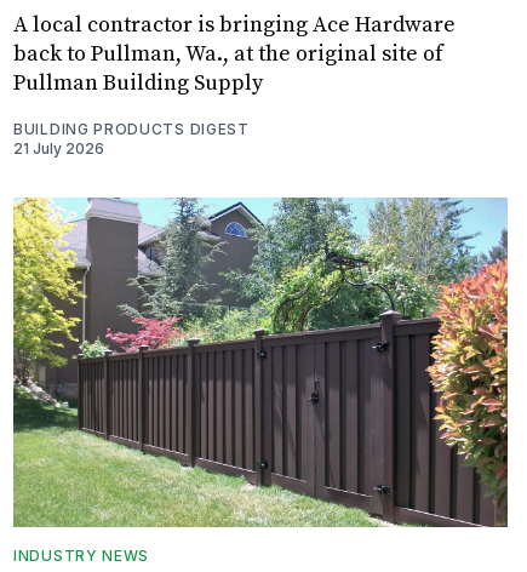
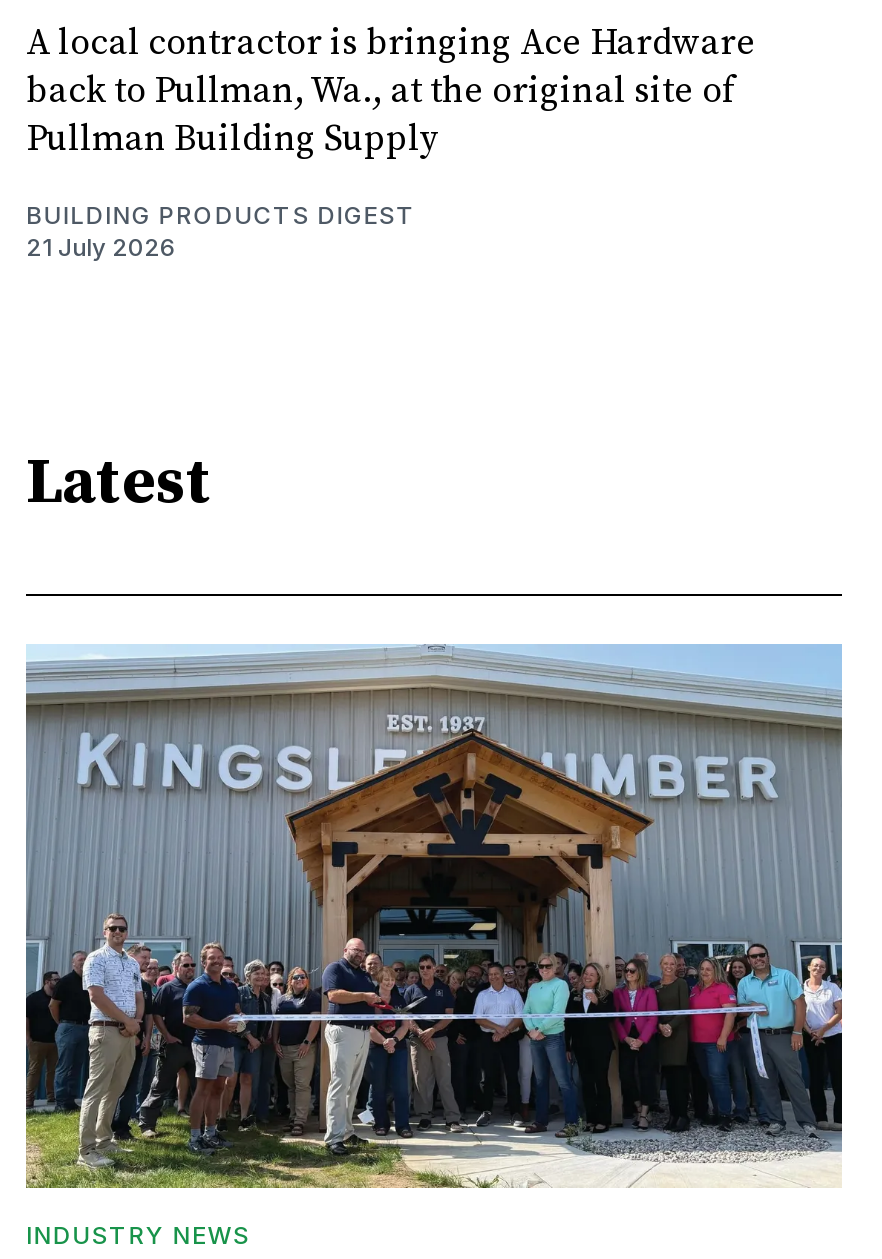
+ Latest

- [image]
+ [image]
